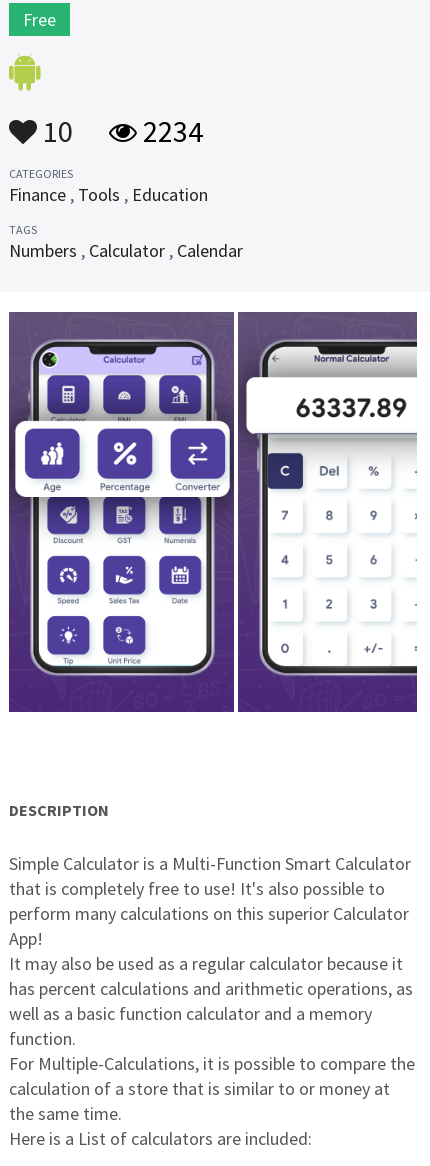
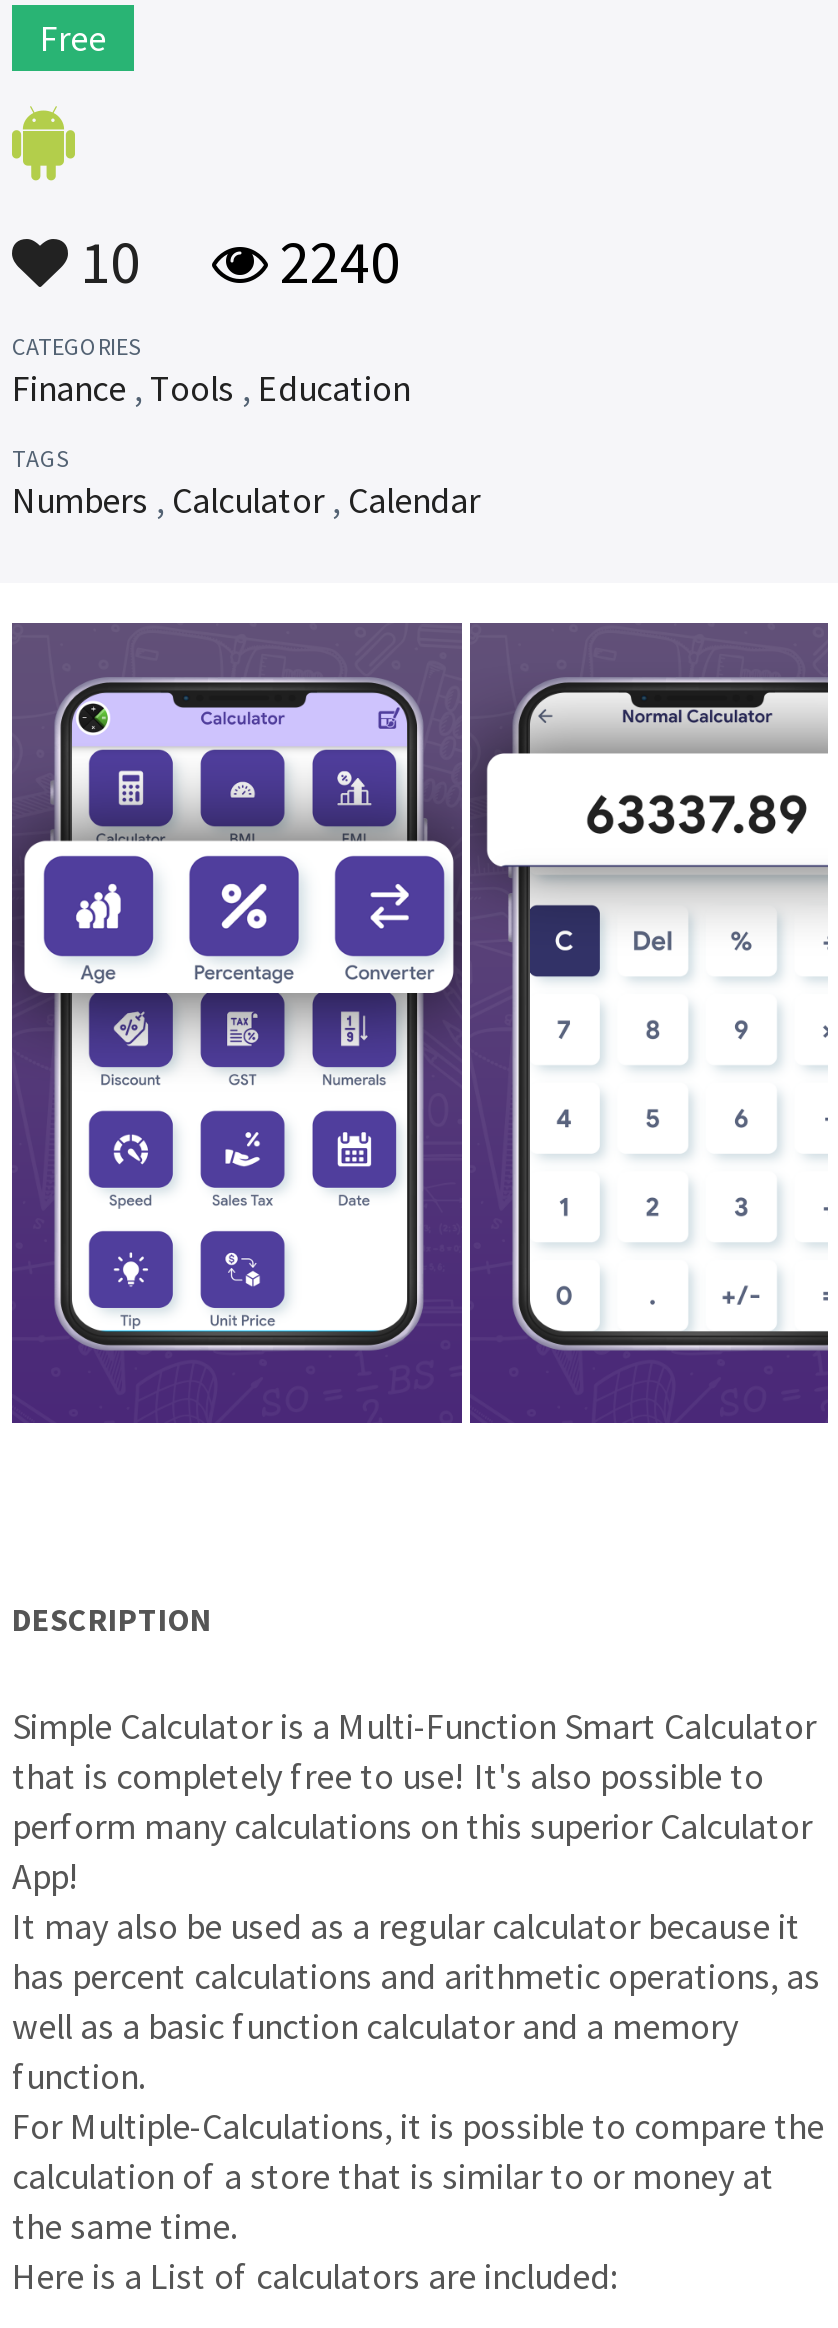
- 10 2234
+ 10 2240
